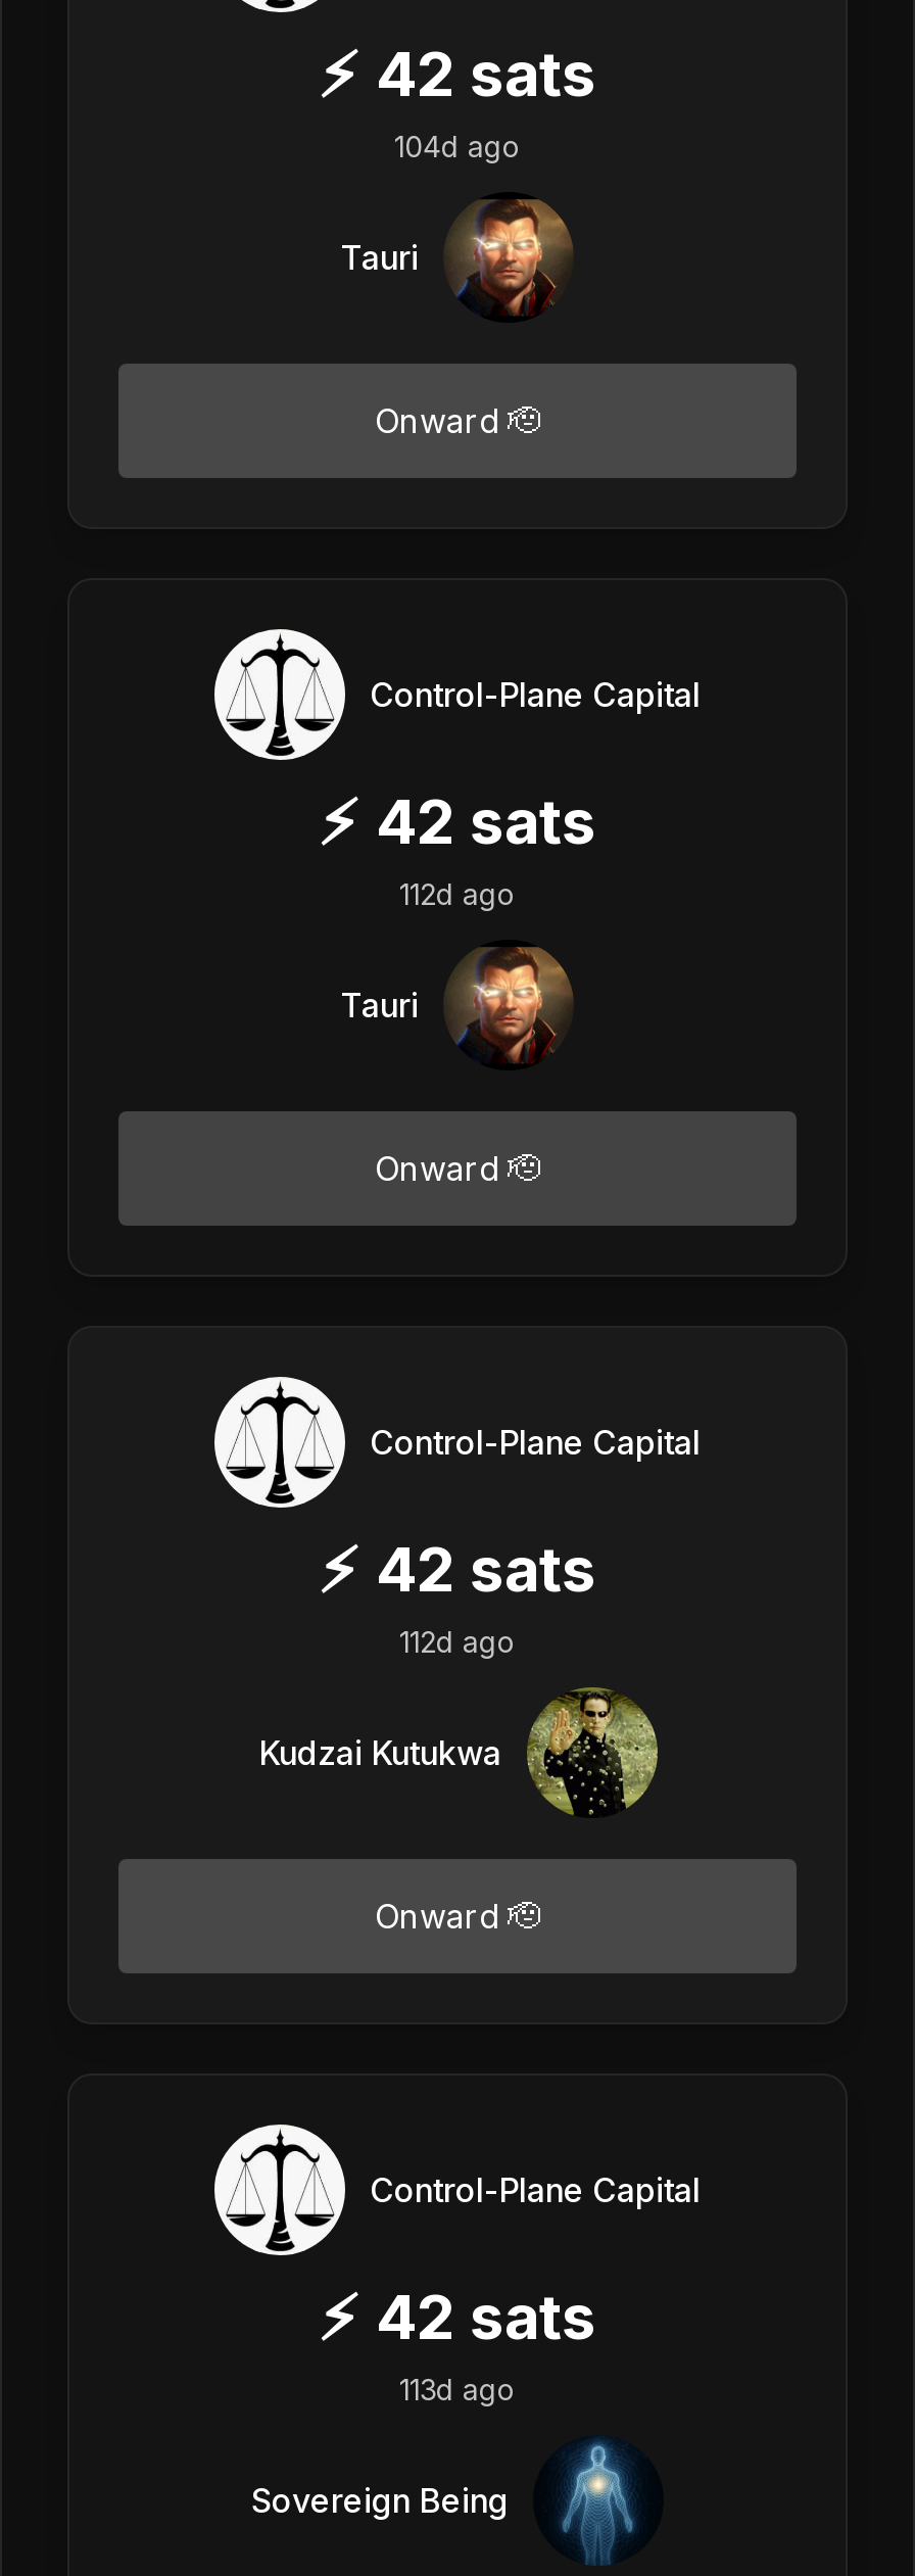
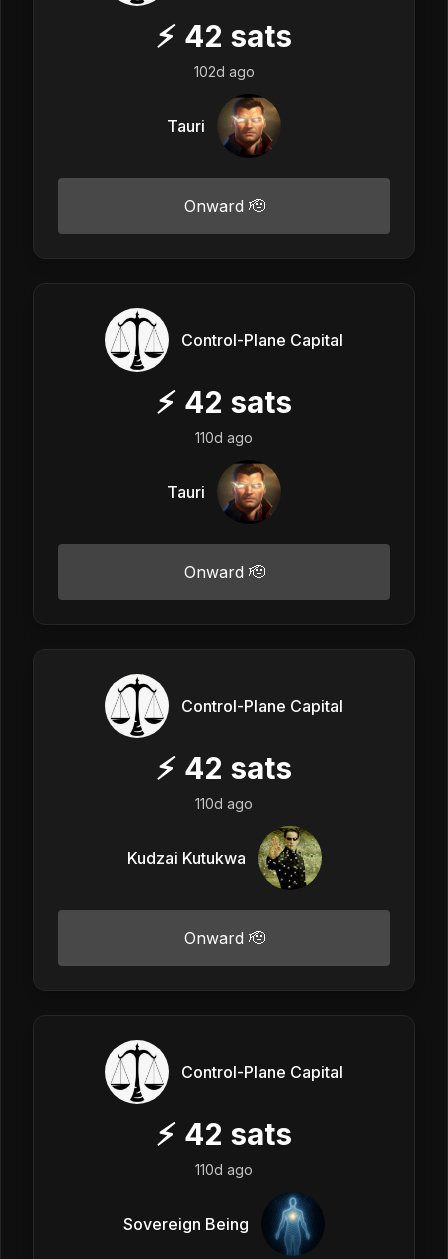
- 104d ago
+ 102d ago

- 112d ago
+ 110d ago

- 112d ago
+ 110d ago

- 113d ago
+ 110d ago
